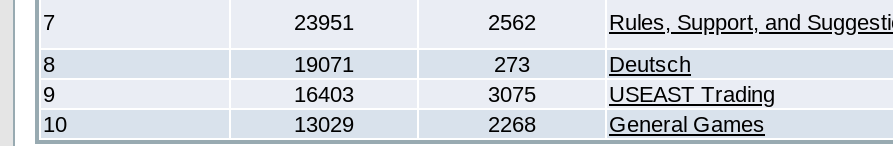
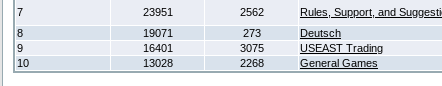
- 16403
+ 16401

- 13029
+ 13028
